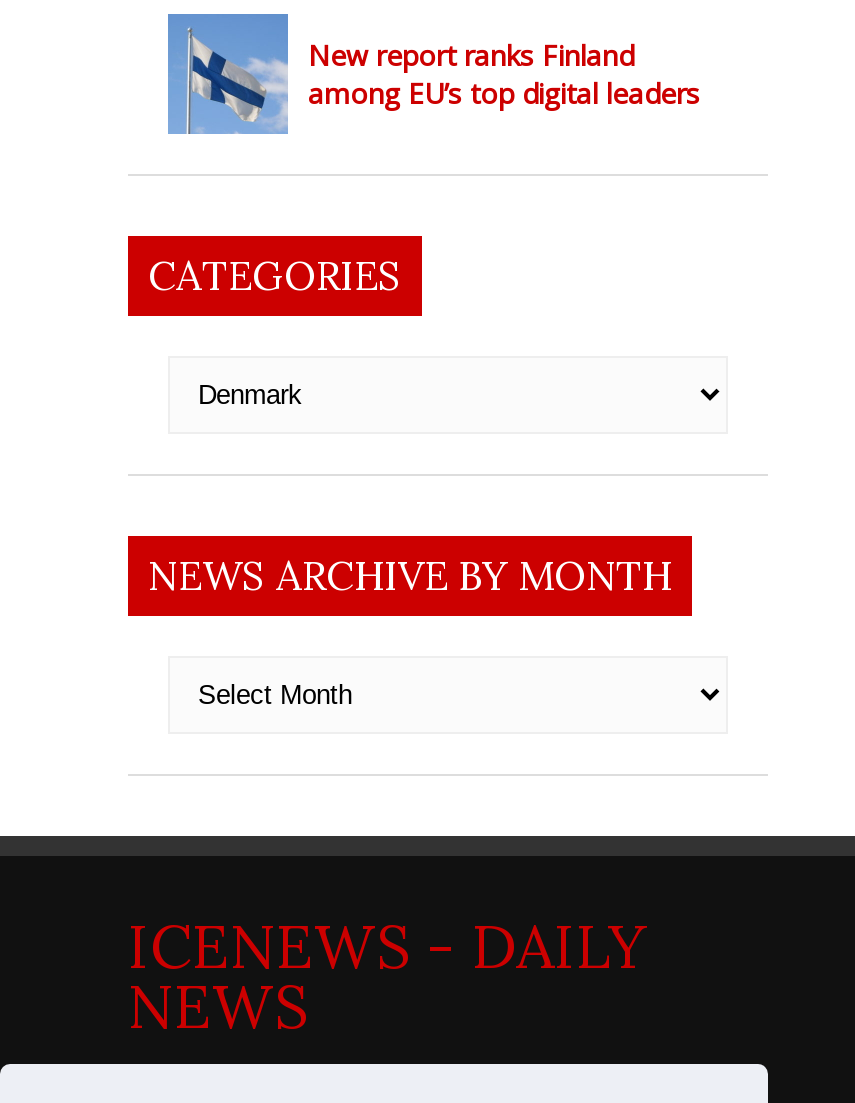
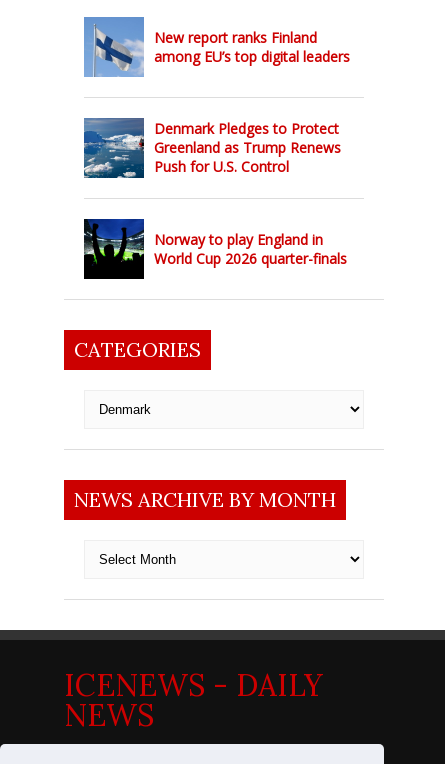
+ [image]
+ Denmark Pledges to Protect
+ Greenland as Trump Renews
+ Push for U.S. Control

+ [image]
+ Norway to play England in
+ World Cup 2026 quarter-finals
